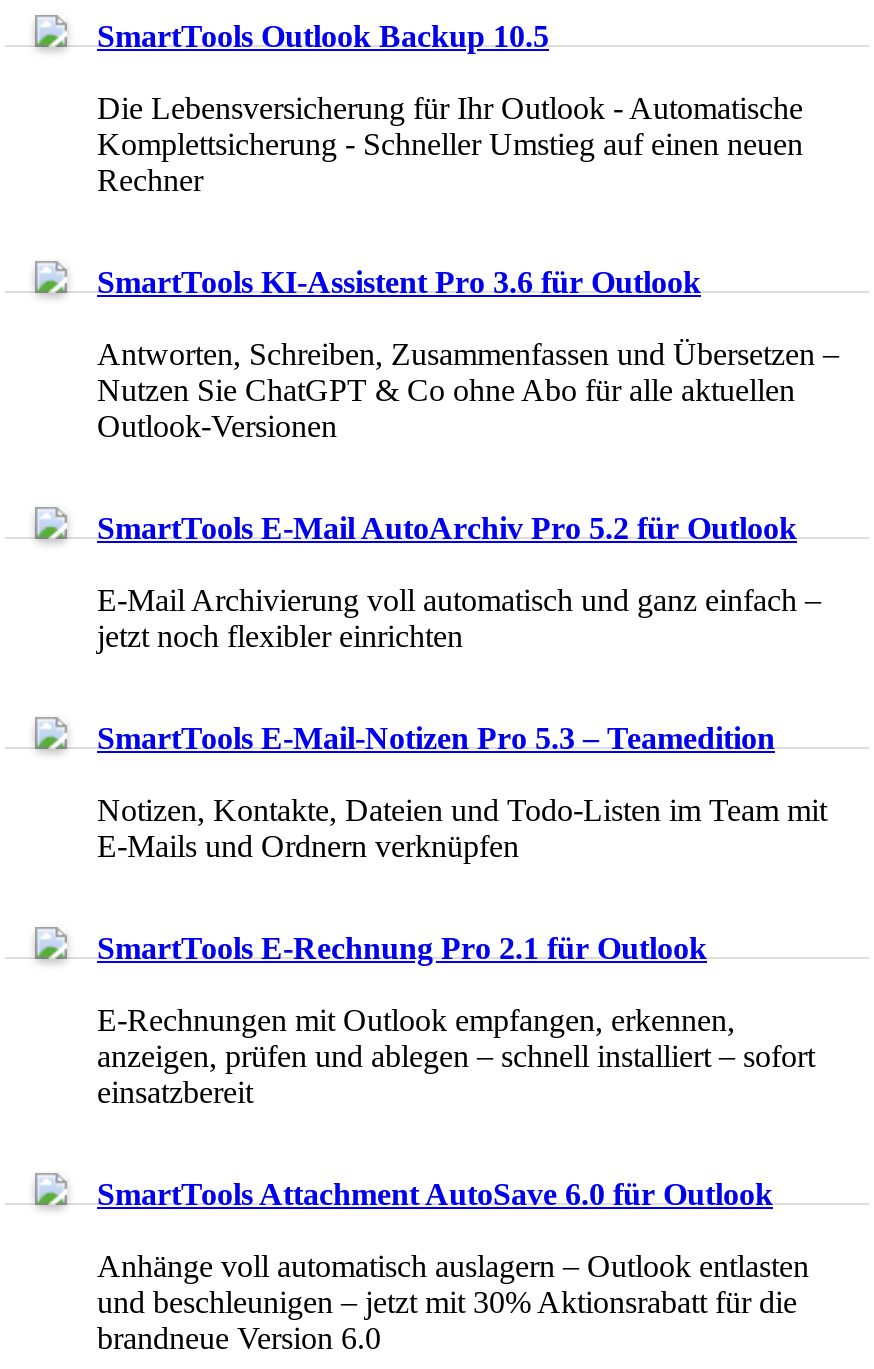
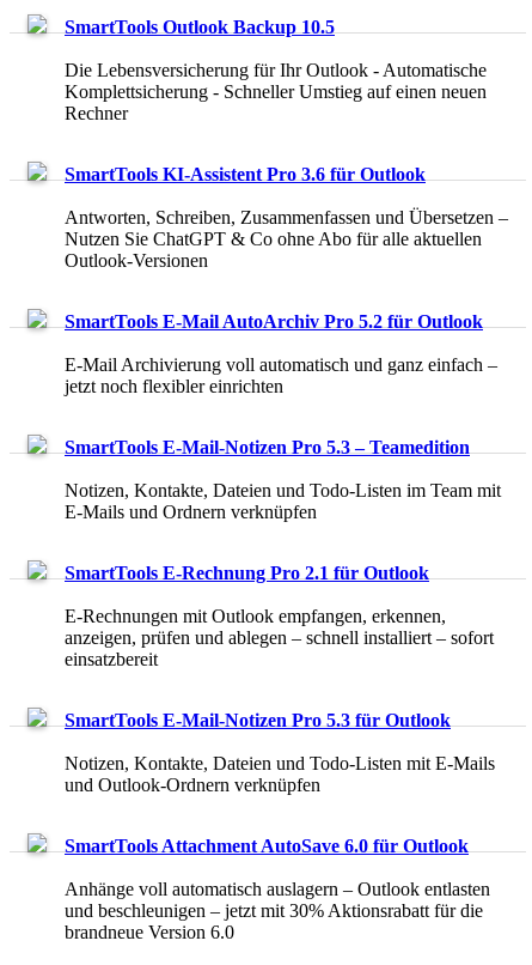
+ SmartTools E-Mail-Notizen Pro 5.3 für Outlook
+ Notizen, Kontakte, Dateien und Todo-Listen mit E-Mails
+ und Outlook-Ordnern verknüpfen
